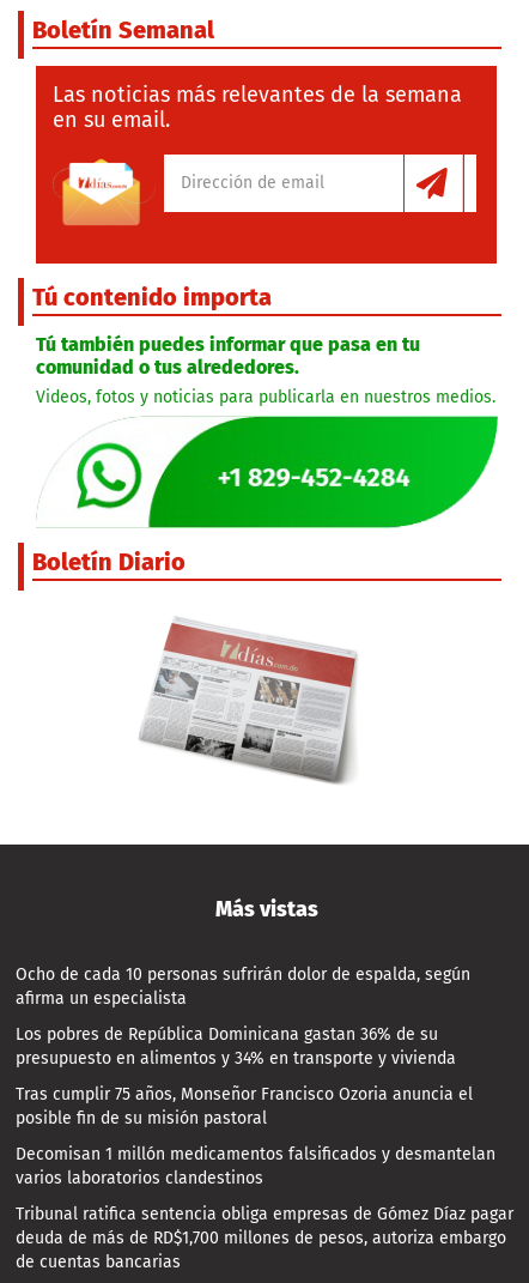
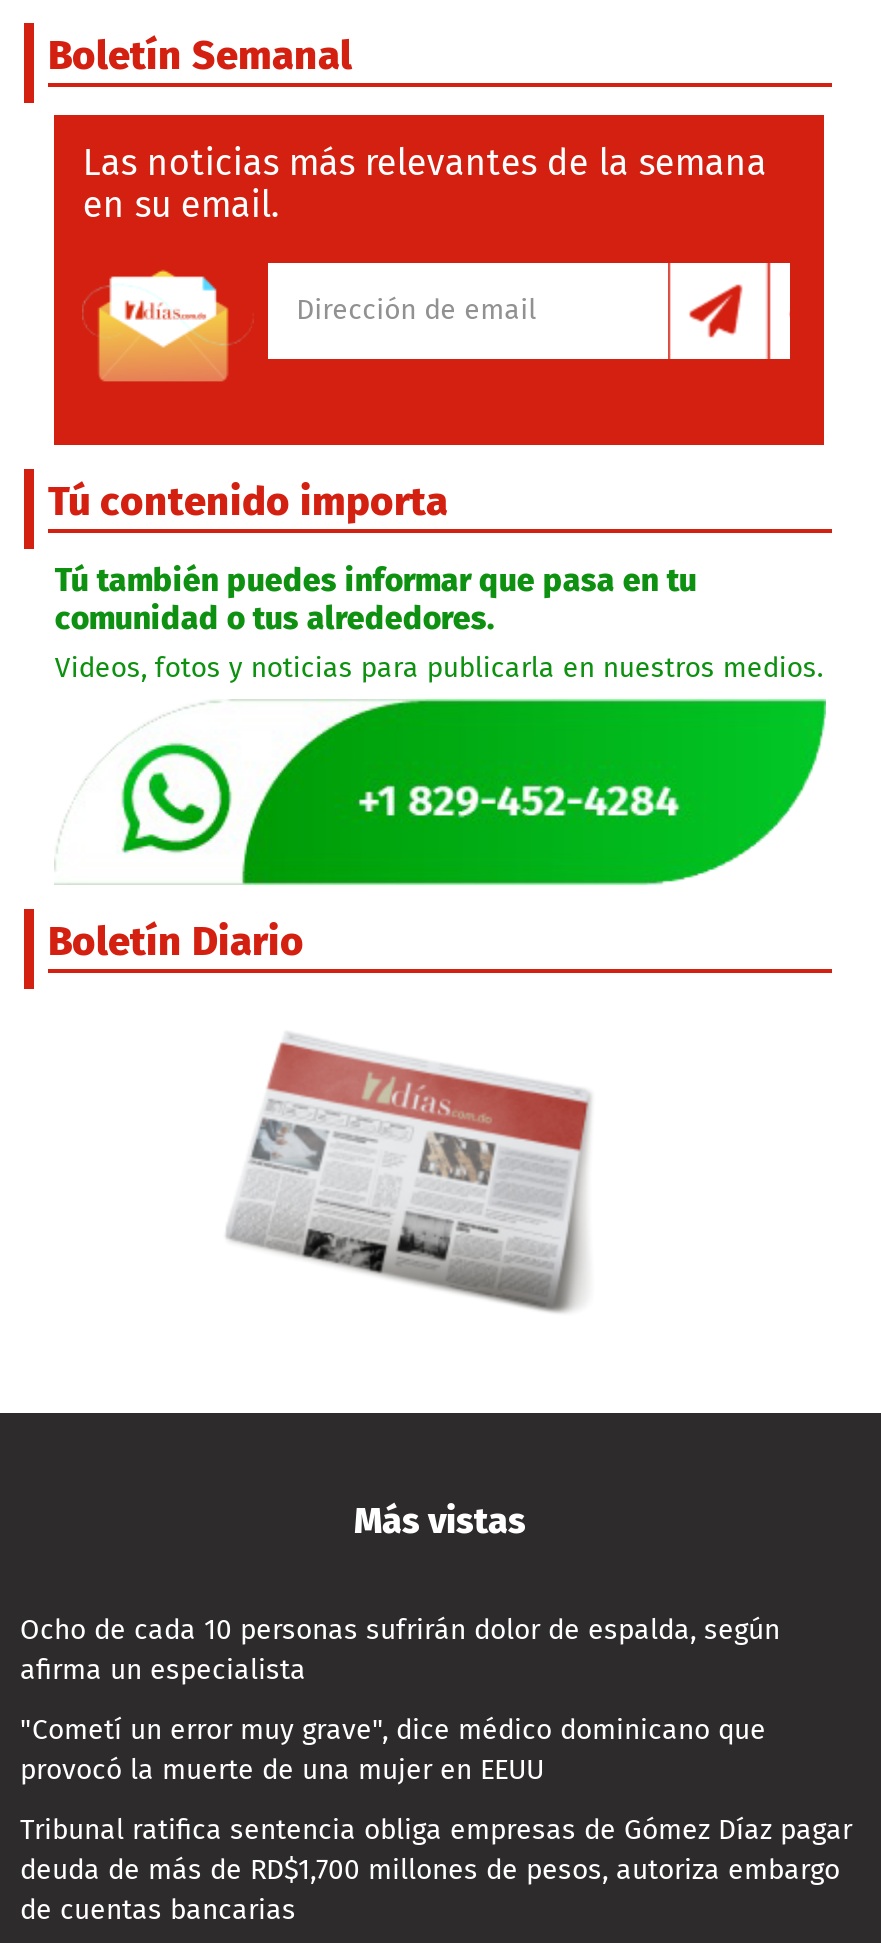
- Los pobres de República Dominicana gastan 36% de su
- presupuesto en alimentos y 34% en transporte y vivienda
- Tras cumplir 75 años, Monseñor Francisco Ozoria anuncia el
- posible fin de su misión pastoral
- Decomisan 1 millón medicamentos falsificados y desmantelan
- varios laboratorios clandestinos
+ "Cometí un error muy grave", dice médico dominicano que
+ provocó la muerte de una mujer en EEUU
